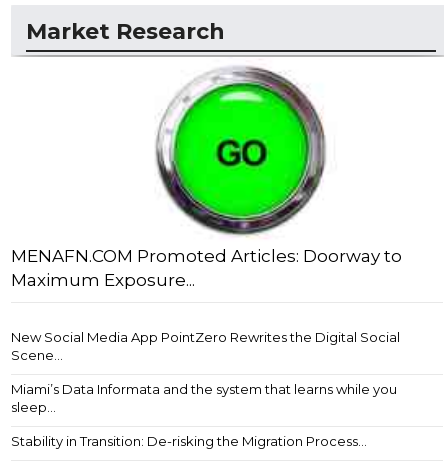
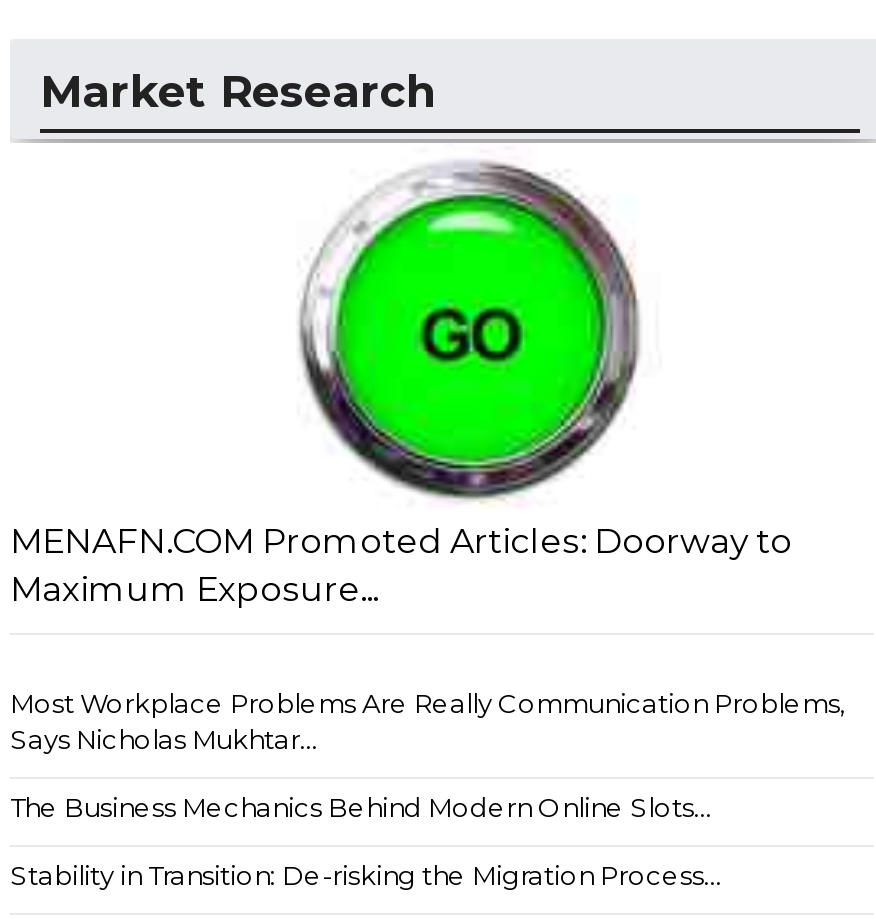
- New Social Media App PointZero Rewrites the Digital Social
- Scene...
+ Most Workplace Problems Are Really Communication Problems,
+ Says Nicholas Mukhtar...

- Miami’s Data Informata and the system that learns while you
- sleep...
+ The Business Mechanics Behind Modern Online Slots...
